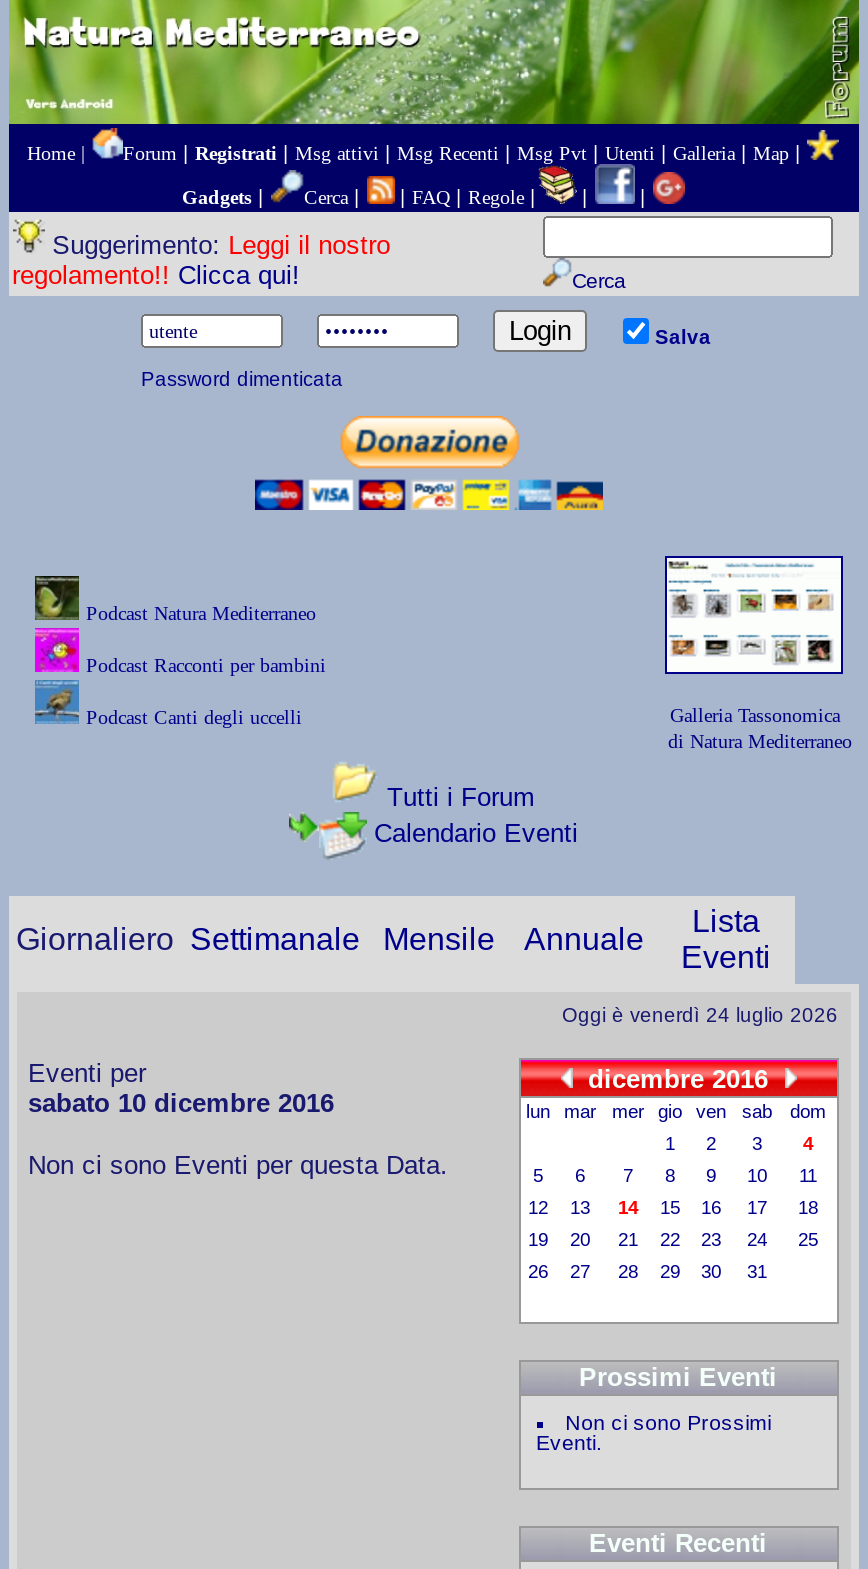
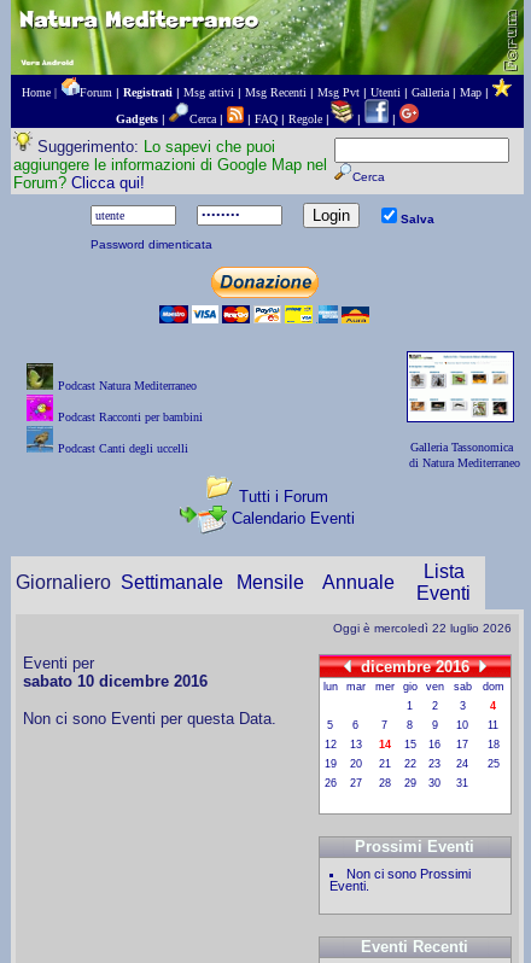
- Suggerimento: Leggi il nostro
- regolamento!! Clicca qui!
+ Suggerimento: Lo sapevi che puoi
+ aggiungere le informazioni di Google Map nel
+ Forum? Clicca qui!

- Oggi è venerdì 24 luglio 2026
+ Oggi è mercoledì 22 luglio 2026
